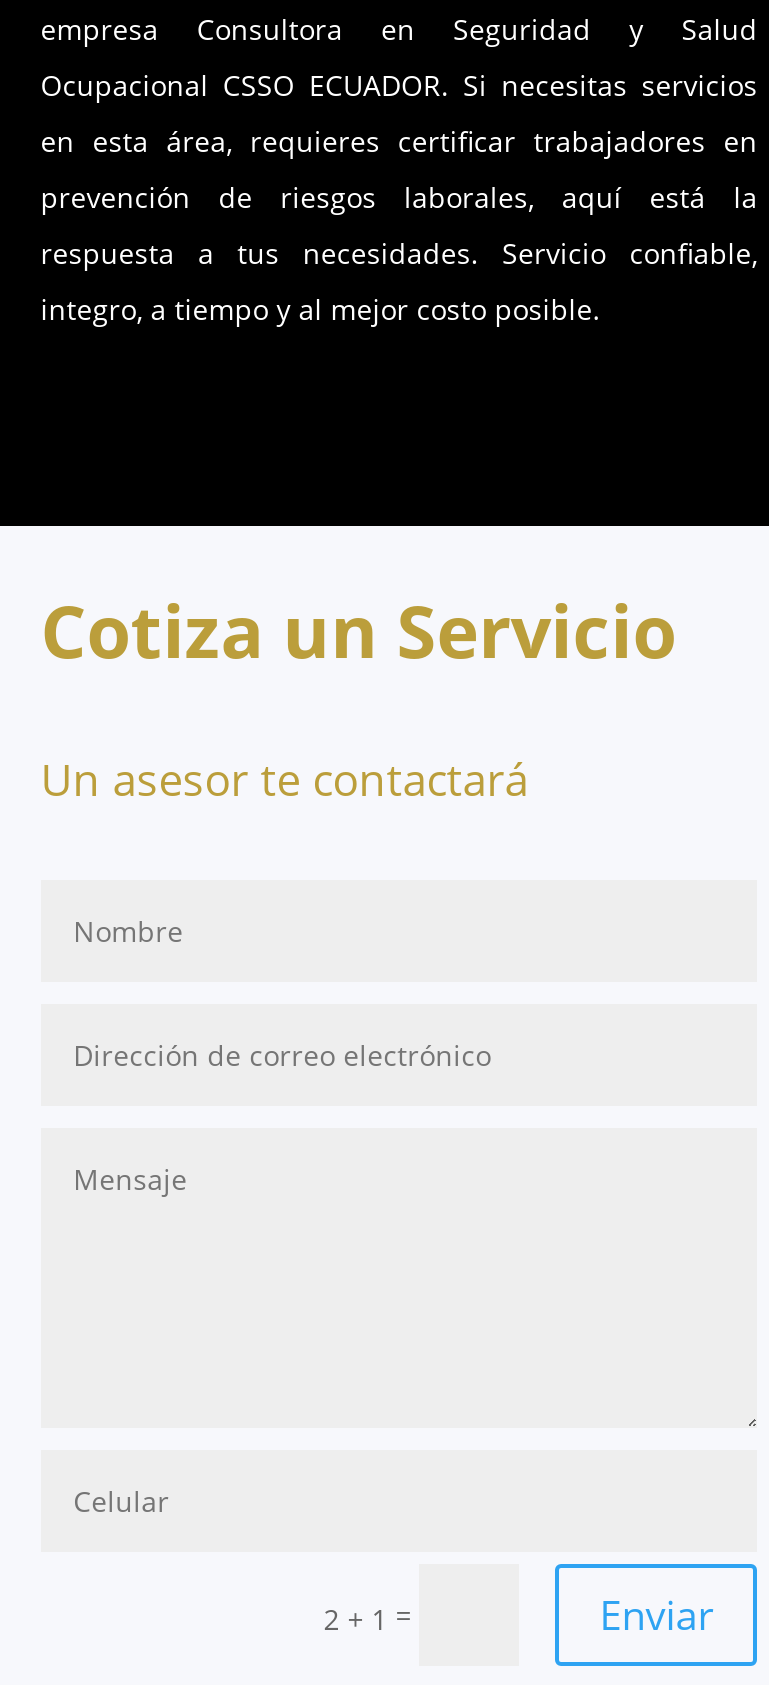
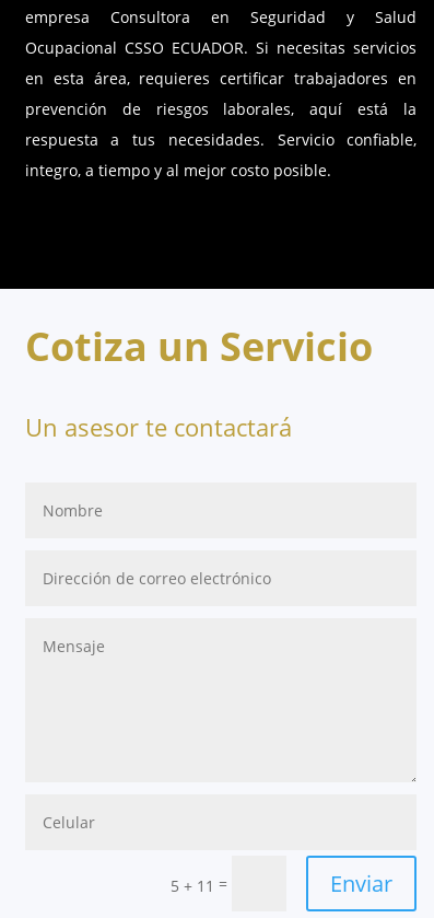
- 2 + 1 =
+ 5 + 11 =
